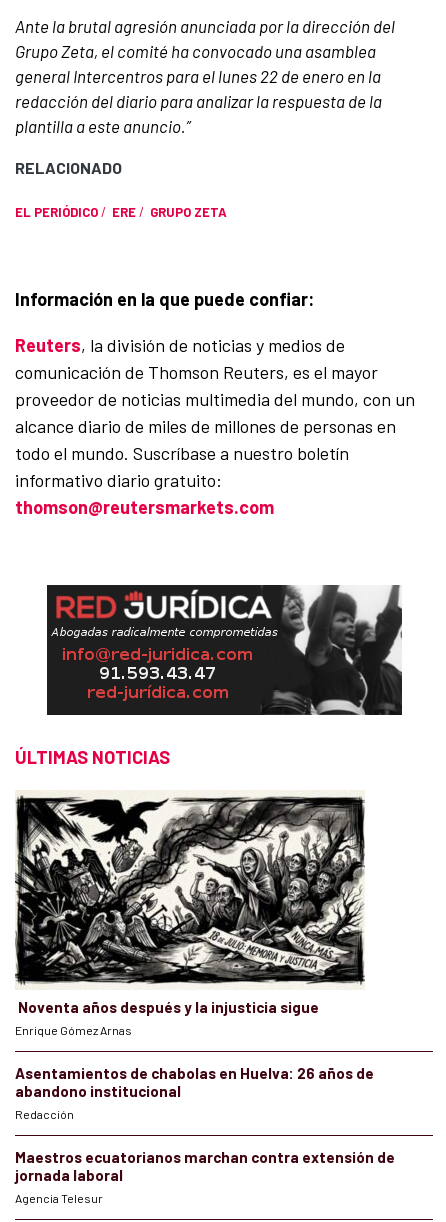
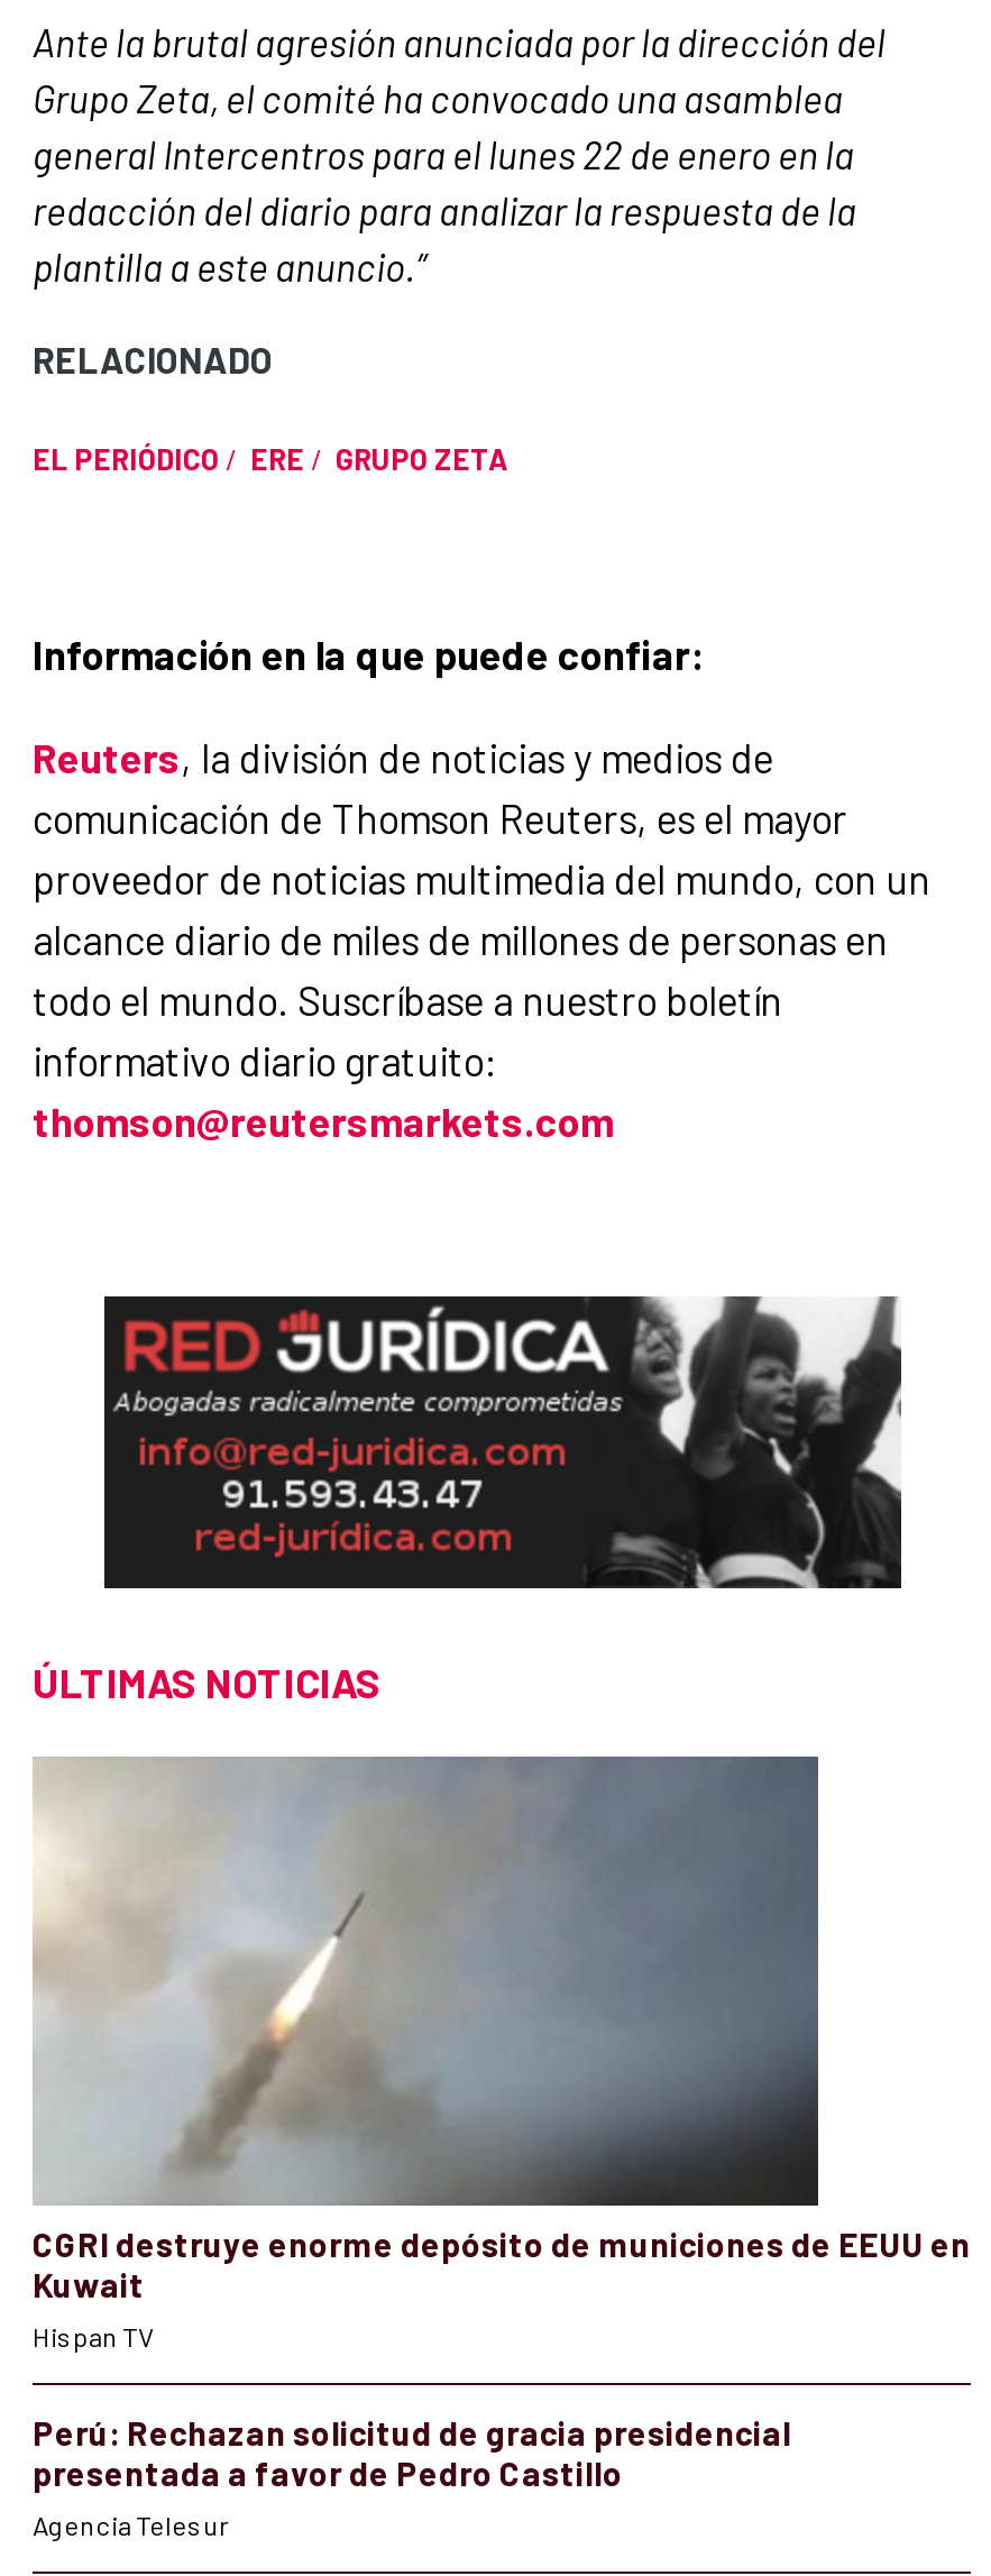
- [image]
- Noventa años después y la injusticia sigue
- Enrique Gómez Arnas
- Asentamientos de chabolas en Huelva: 26 años de
- abandono institucional
- Redacción
- Maestros ecuatorianos marchan contra extensión de
- jornada laboral
+ [image]
+ CGRI destruye enorme depósito de municiones de EEUU en
+ Kuwait
+ Hispan TV
+ Perú: Rechazan solicitud de gracia presidencial
+ presentada a favor de Pedro Castillo
